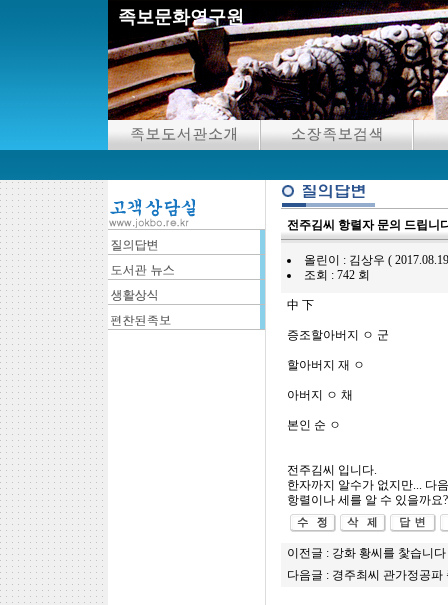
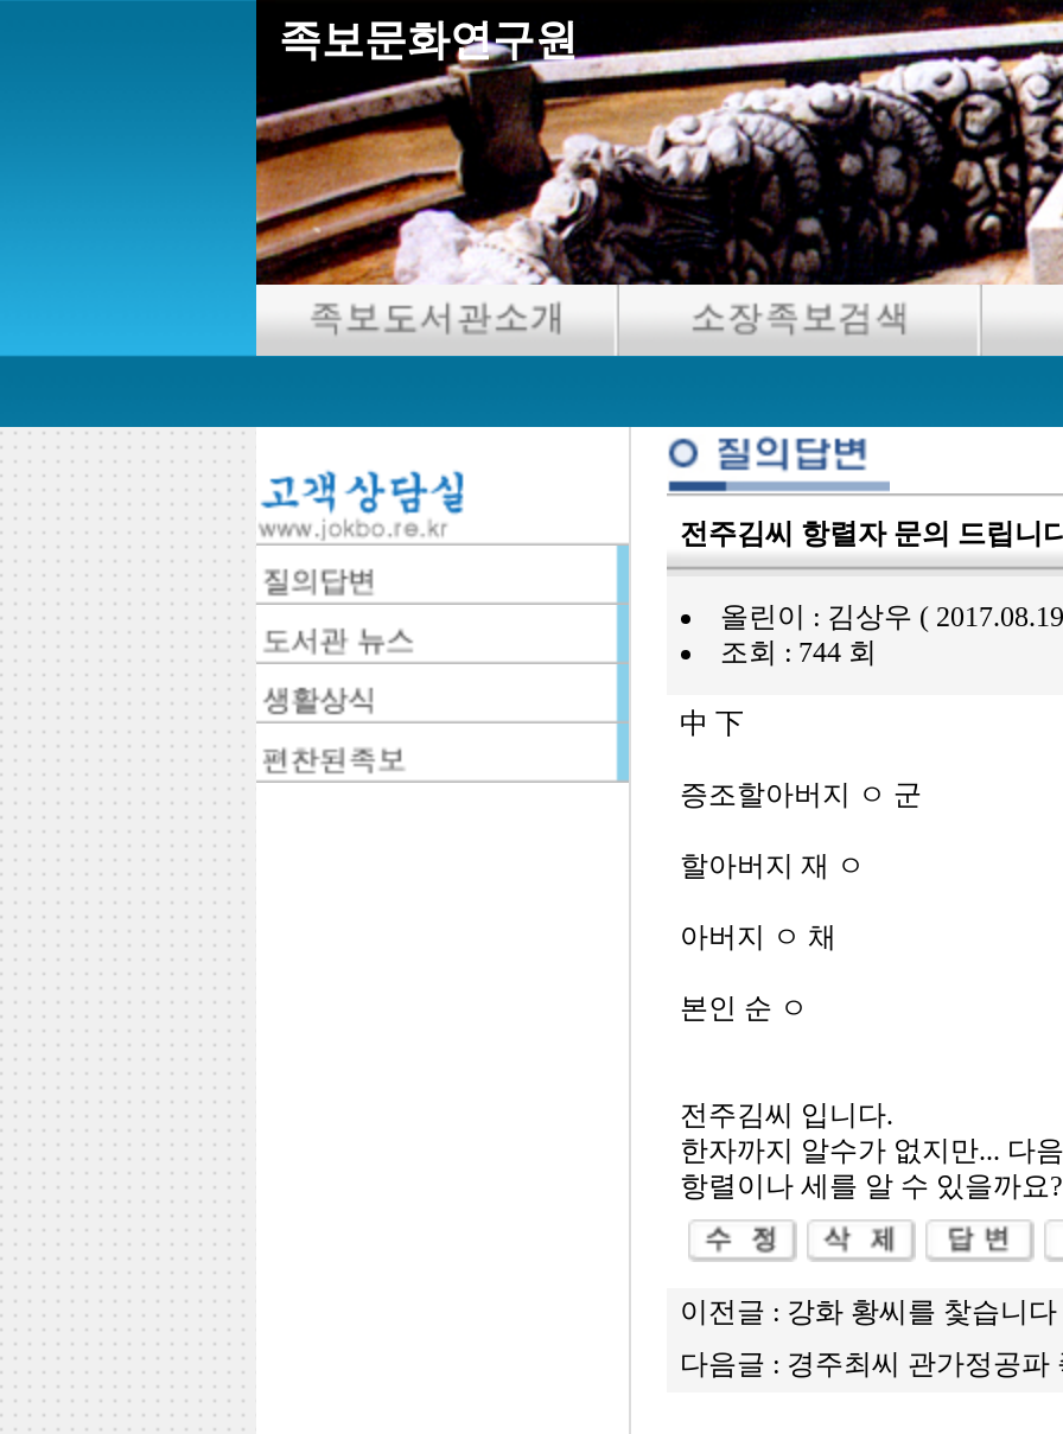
- 조회 : 742 회
+ 조회 : 744 회
